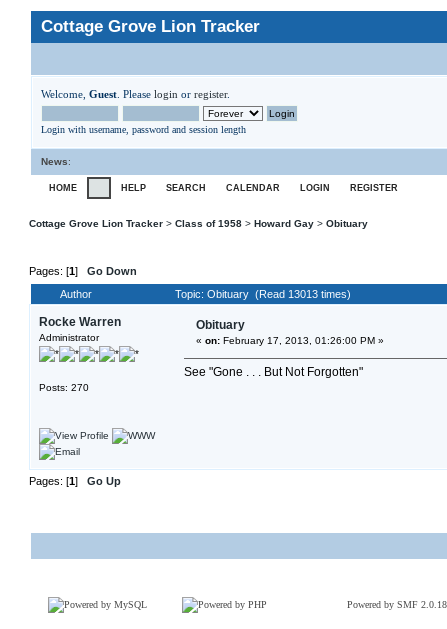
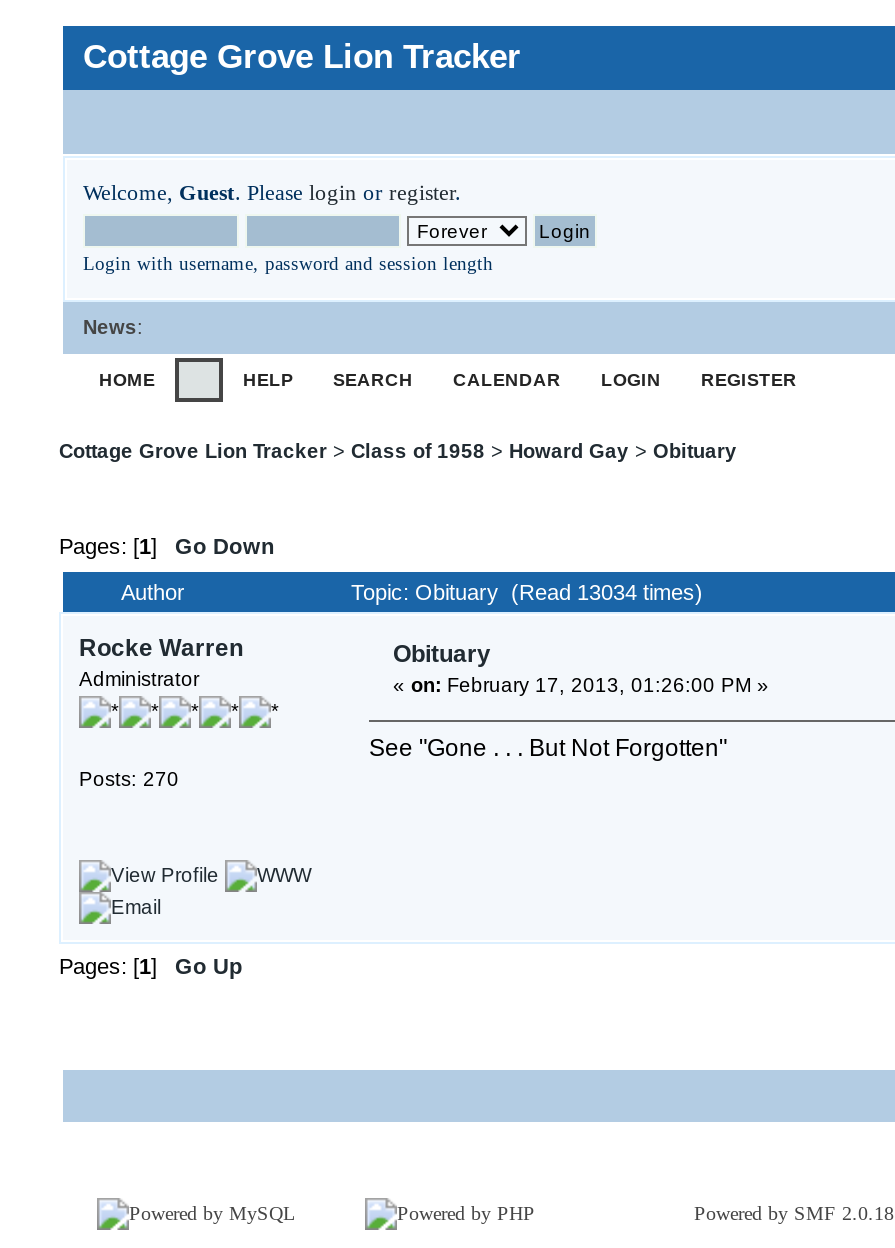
- Topic: Obituary (Read 13013 times)
+ Topic: Obituary (Read 13034 times)
